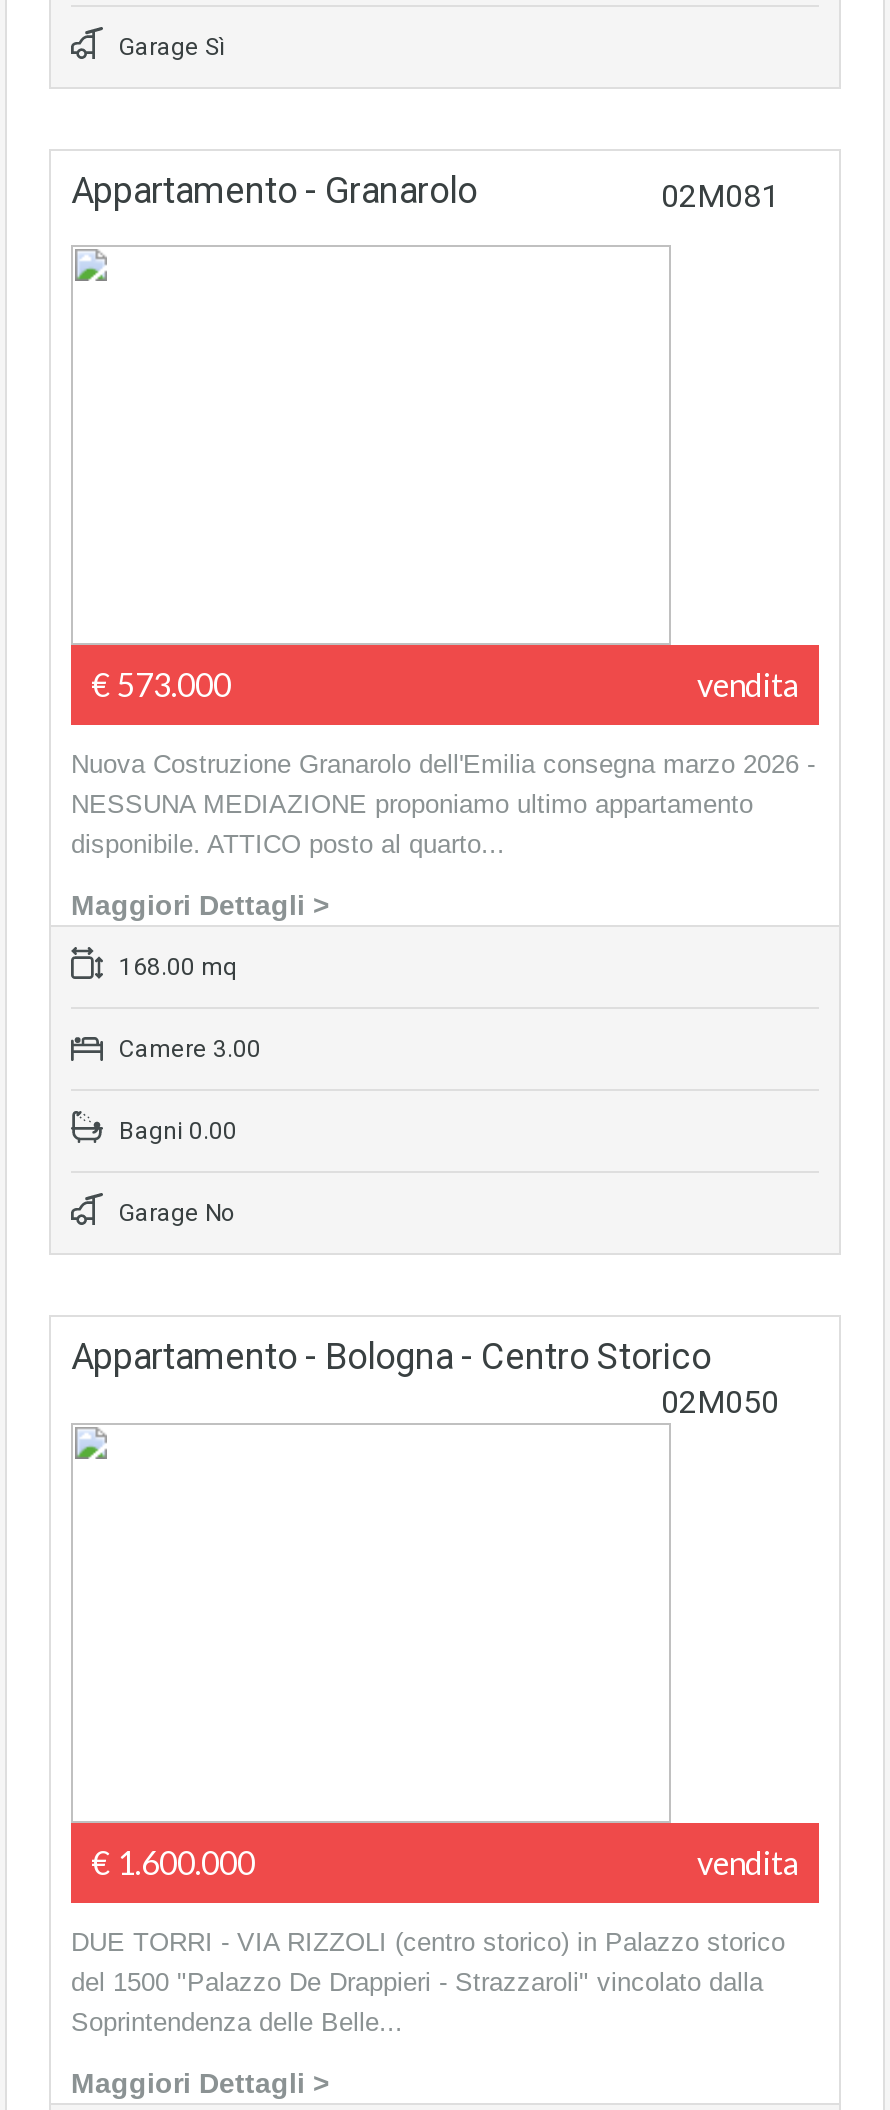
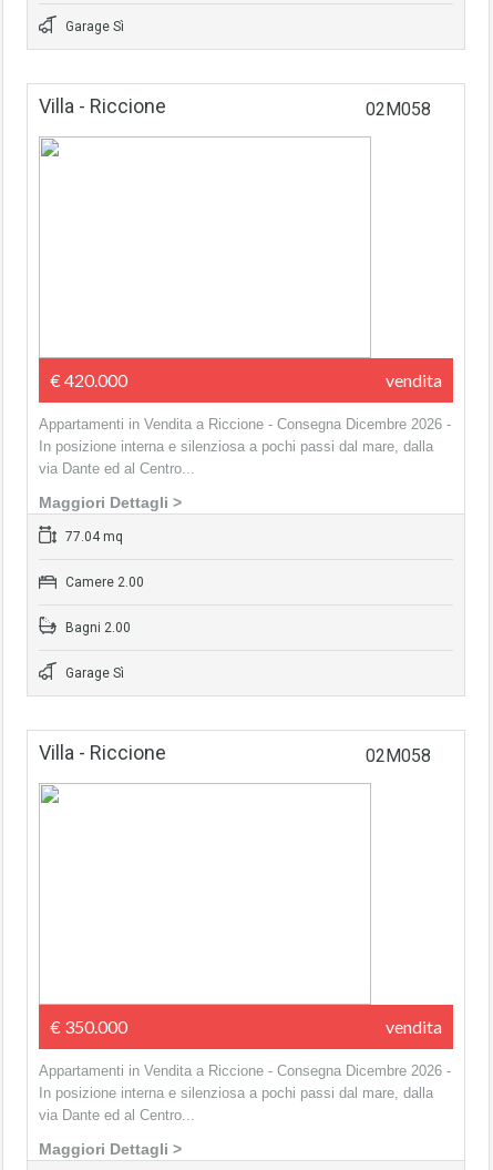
- Appartamento - Granarolo
- 02M081
+ Villa - Riccione
+ 02M058

- € 573.000
+ € 420.000

- Nuova Costruzione Granarolo dell'Emilia consegna marzo 2026 -
- NESSUNA MEDIAZIONE proponiamo ultimo appartamento
- disponibile. ATTICO posto al quarto...
+ Appartamenti in Vendita a Riccione - Consegna Dicembre 2026 -
+ In posizione interna e silenziosa a pochi passi dal mare, dalla
+ via Dante ed al Centro...

- 168.00 mq
+ 77.04 mq

- Camere 3.00
+ Camere 2.00

- Bagni 0.00
+ Bagni 2.00

- Garage No
+ Garage Sì

- Appartamento - Bologna - Centro Storico
- 02M050
+ Villa - Riccione
+ 02M058

- € 1.600.000
+ € 350.000

- DUE TORRI - VIA RIZZOLI (centro storico) in Palazzo storico
- del 1500 "Palazzo De Drappieri - Strazzaroli" vincolato dalla
- Soprintendenza delle Belle...
+ Appartamenti in Vendita a Riccione - Consegna Dicembre 2026 -
+ In posizione interna e silenziosa a pochi passi dal mare, dalla
+ via Dante ed al Centro...
